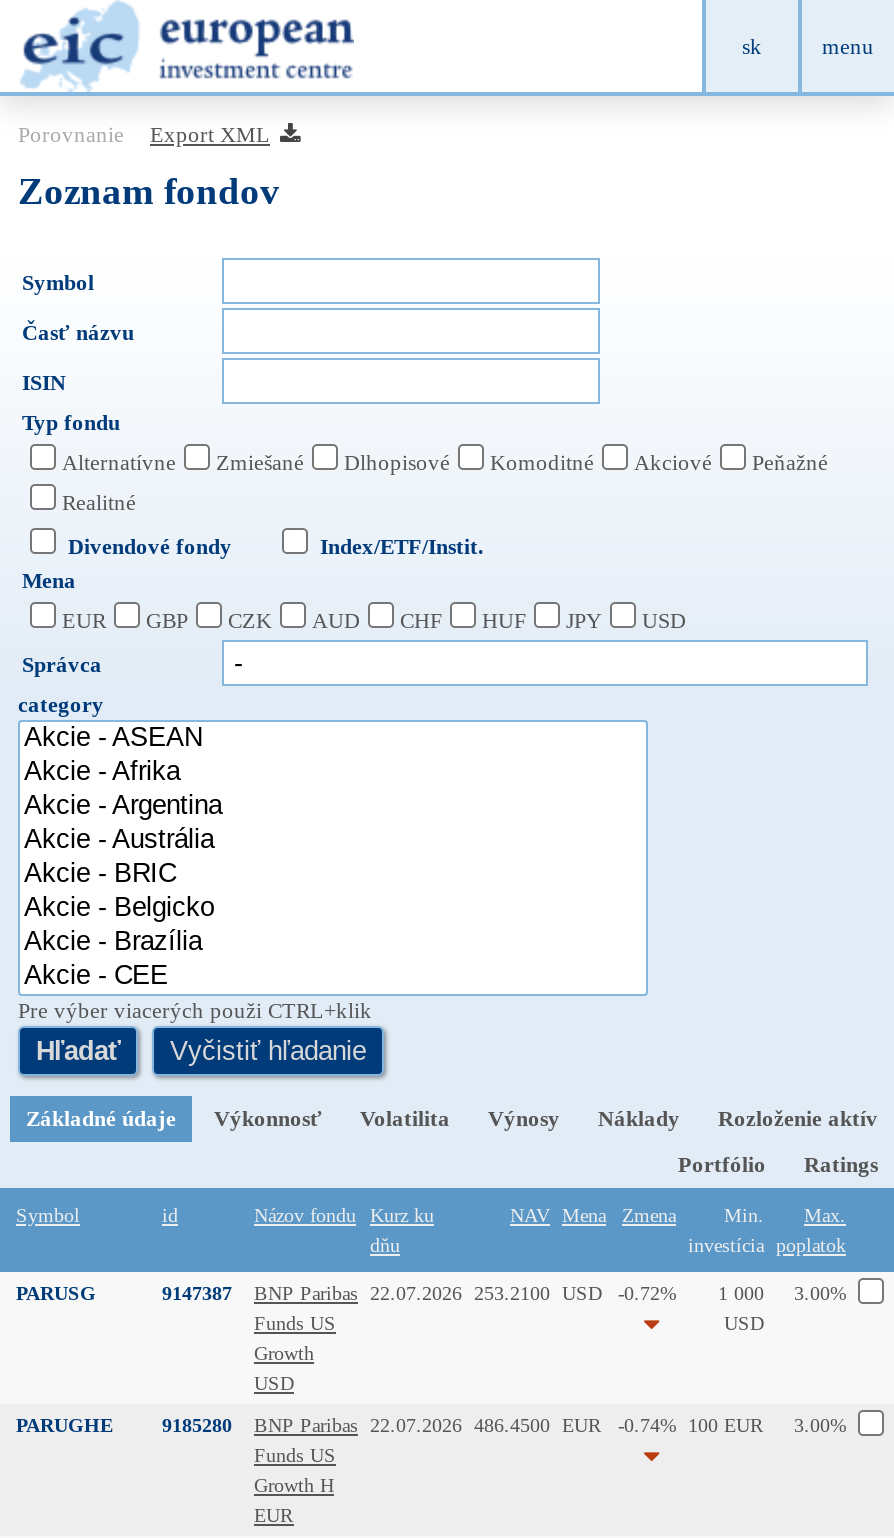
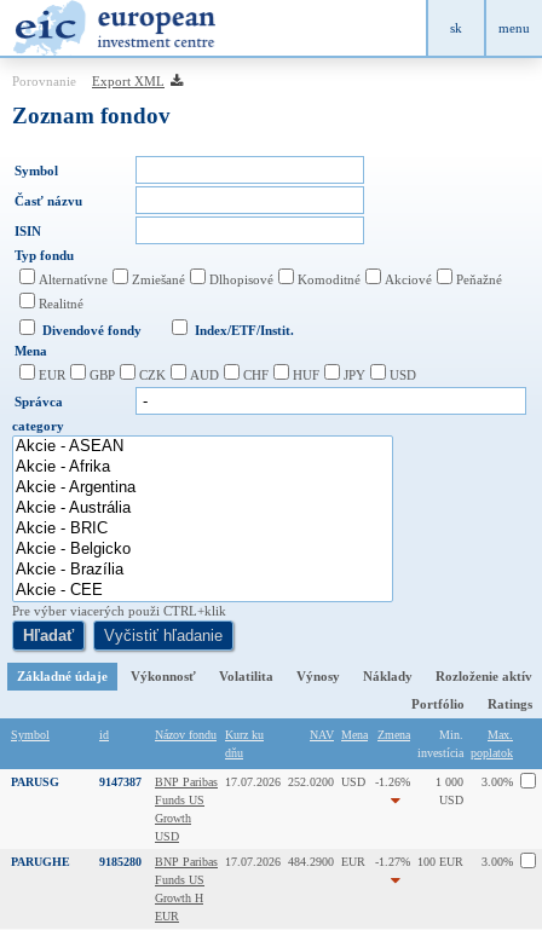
- 22.07.2026 253.2100 USD
+ 17.07.2026 252.0200 USD

- -0.72%
+ -1.26%

- 22.07.2026 486.4500 EUR
+ 17.07.2026 484.2900 EUR

- -0.74% 100 EUR
+ -1.27% 100 EUR
